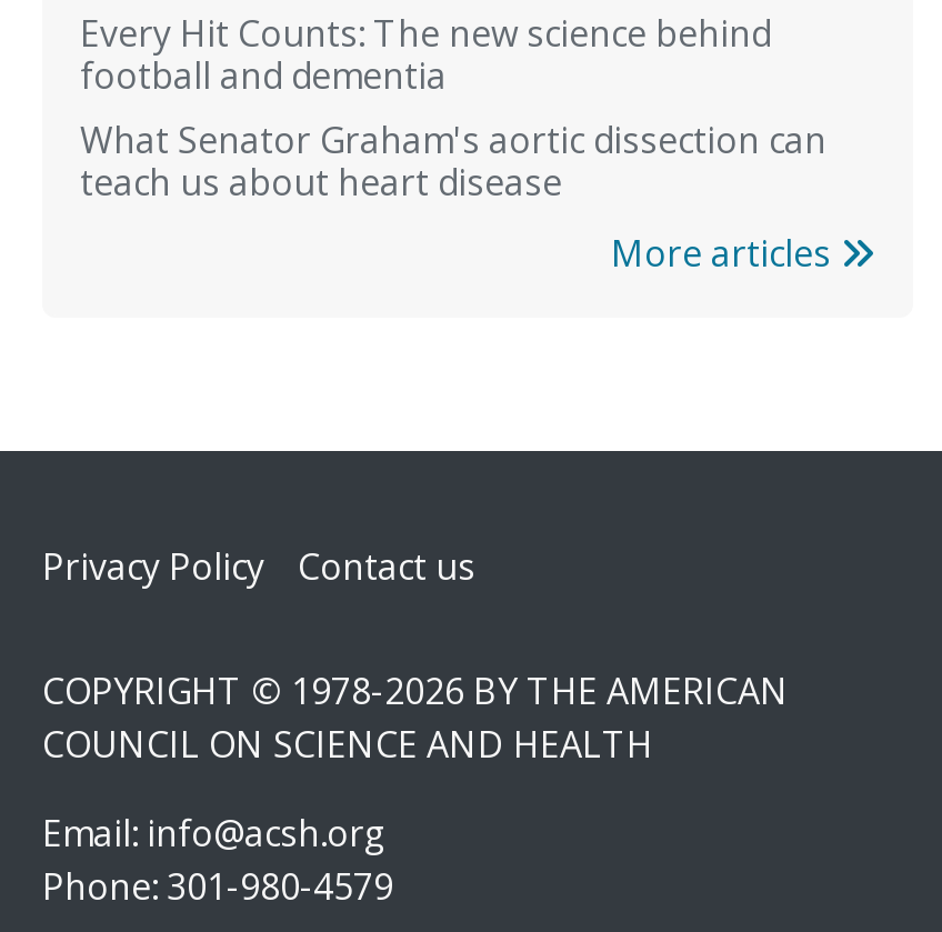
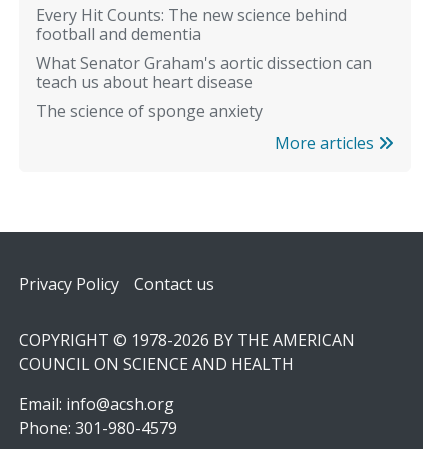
+ The science of sponge anxiety
